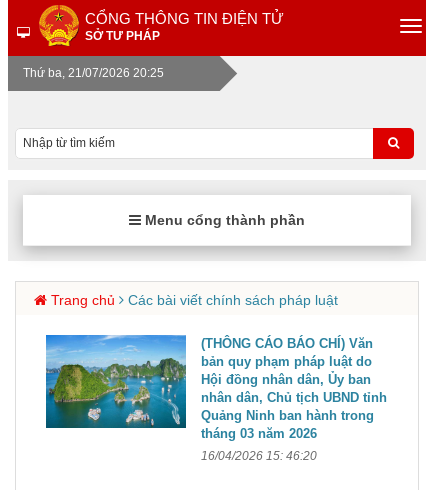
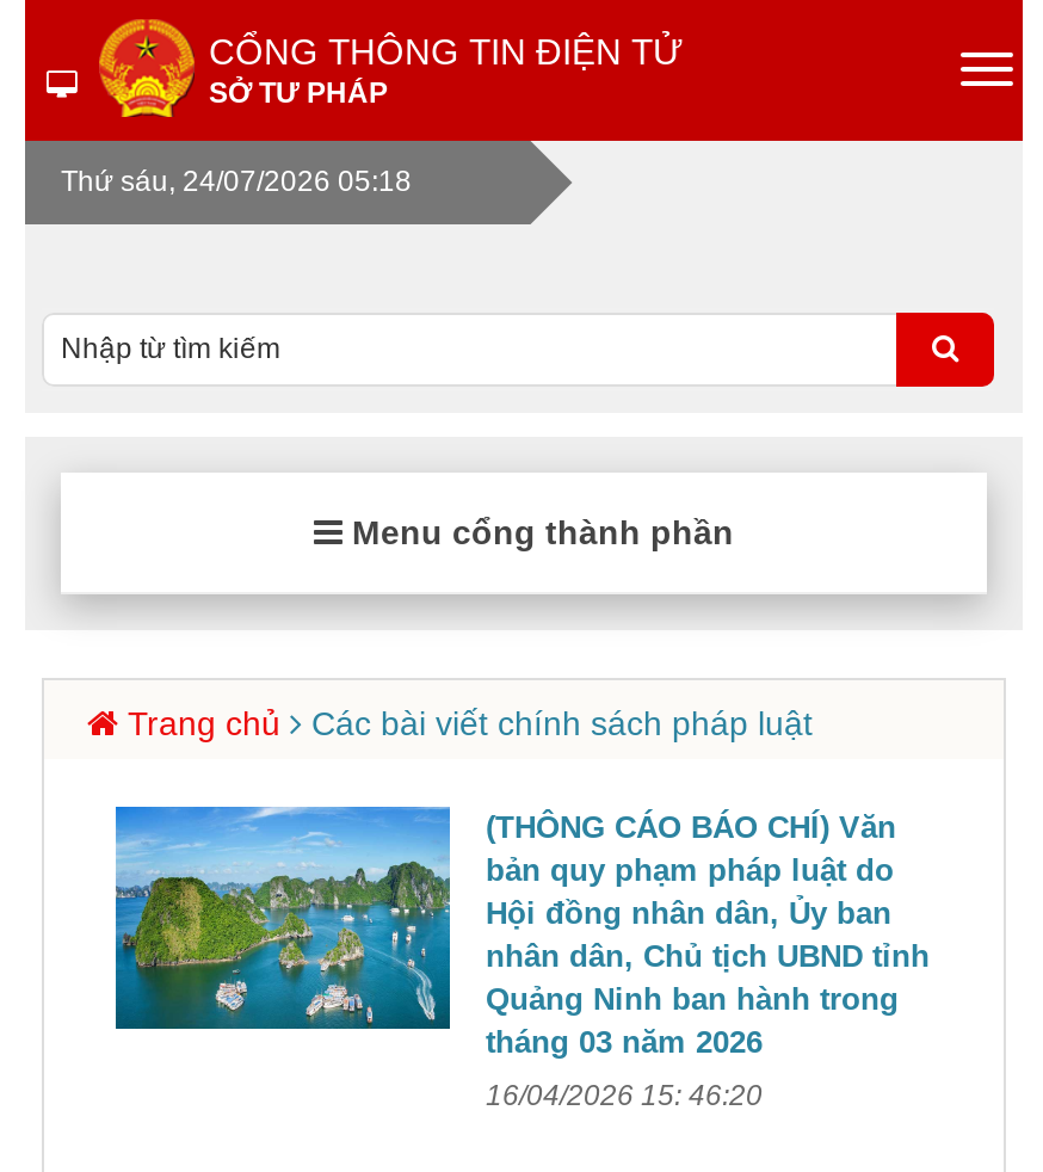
- Thứ ba, 21/07/2026 20:25
+ Thứ sáu, 24/07/2026 05:18
